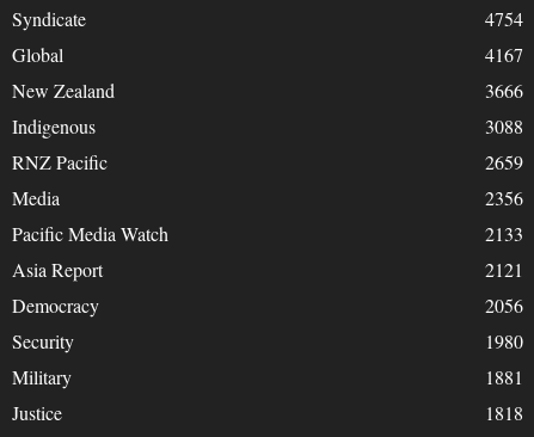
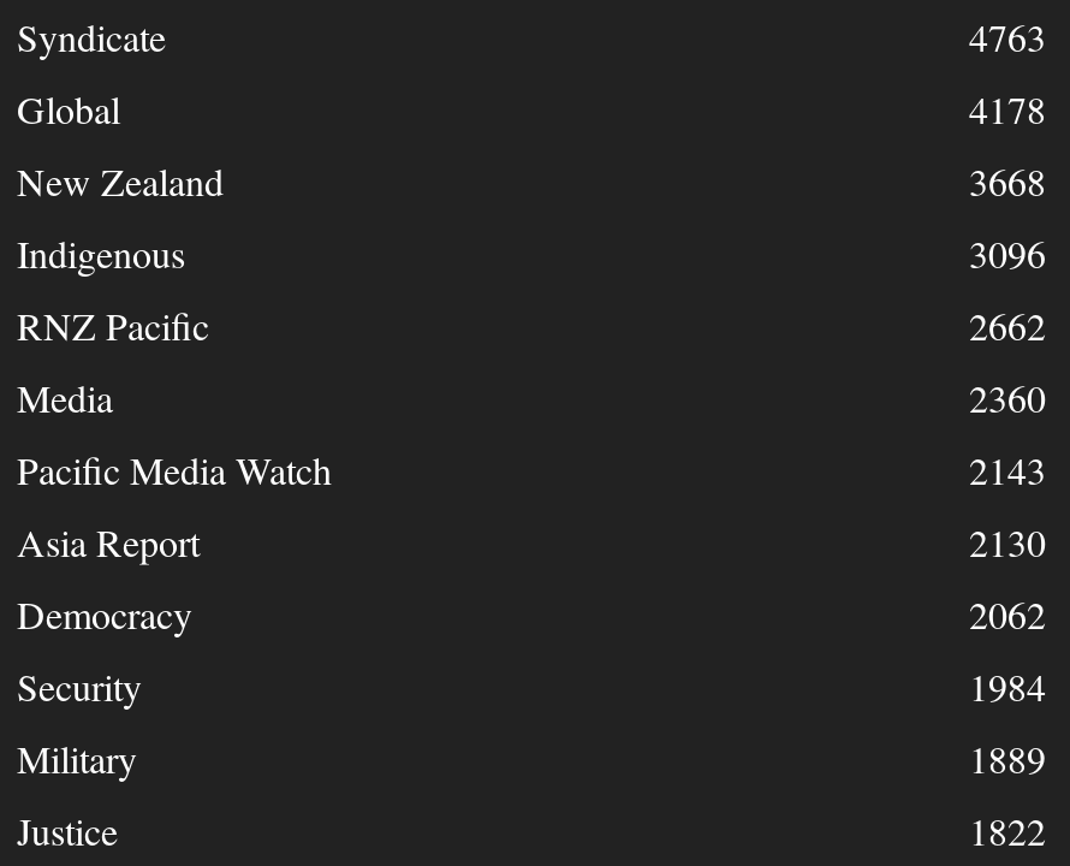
- 4754
+ 4763

- 4167
+ 4178

- 3666
+ 3668

- 3088
+ 3096

- 2659
+ 2662

- 2356
+ 2360

- 2133
+ 2143

- 2121
+ 2130

- 2056
+ 2062

- 1980
+ 1984

- 1881
+ 1889

- 1818
+ 1822
